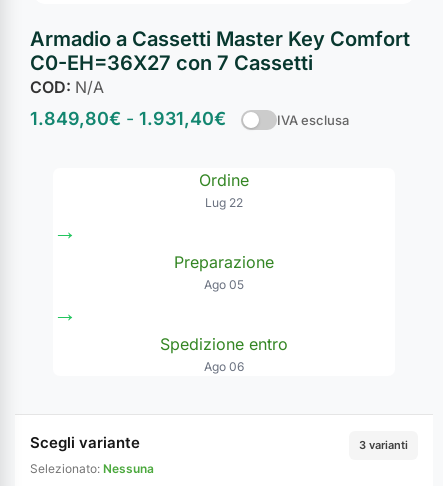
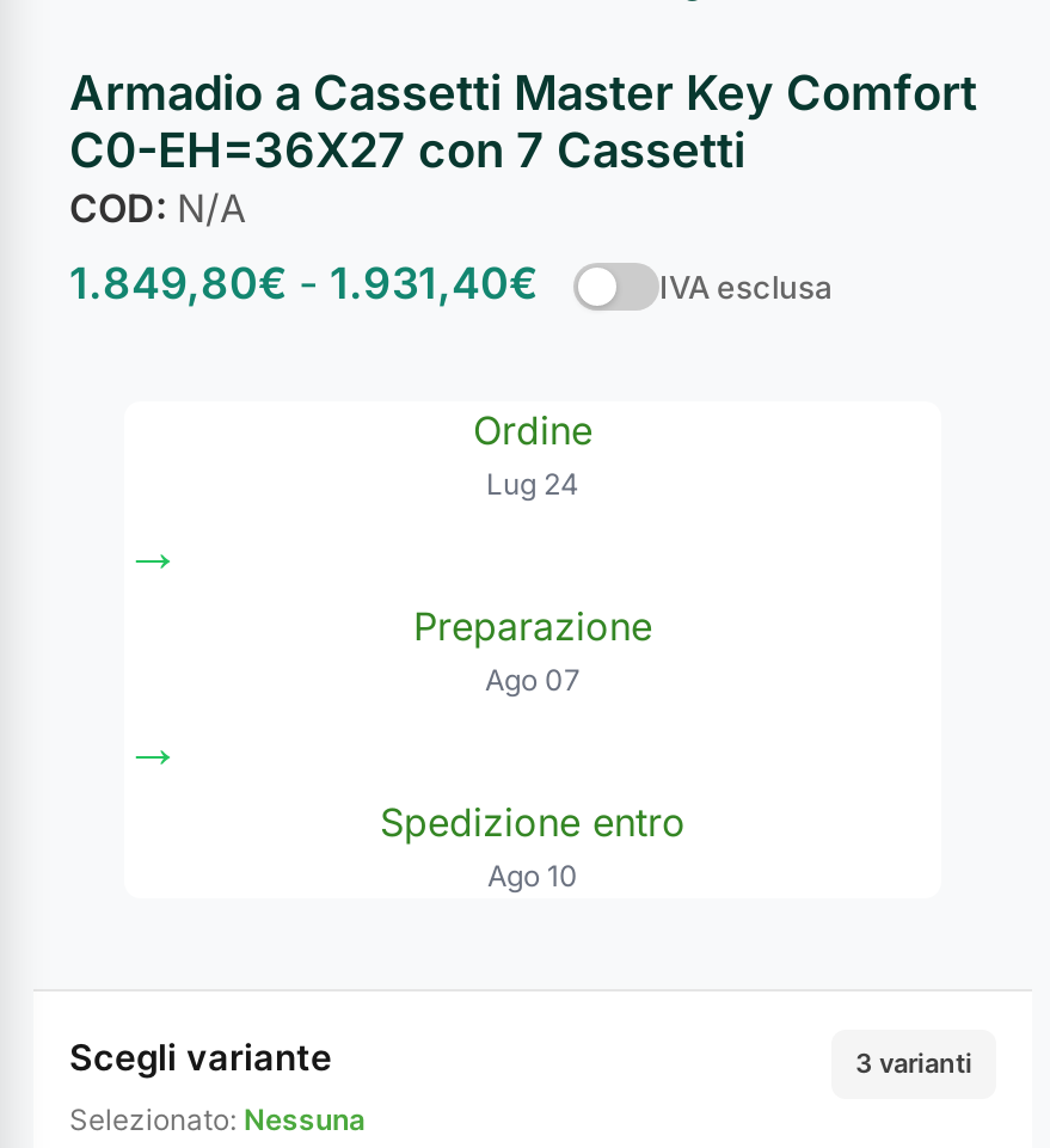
- Lug 22
+ Lug 24

- Ago 05
+ Ago 07

- Ago 06
+ Ago 10
